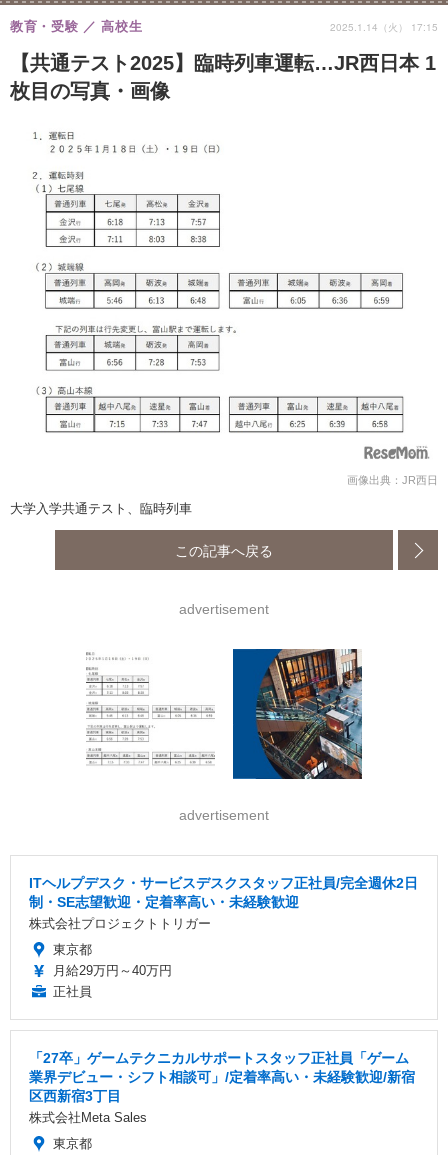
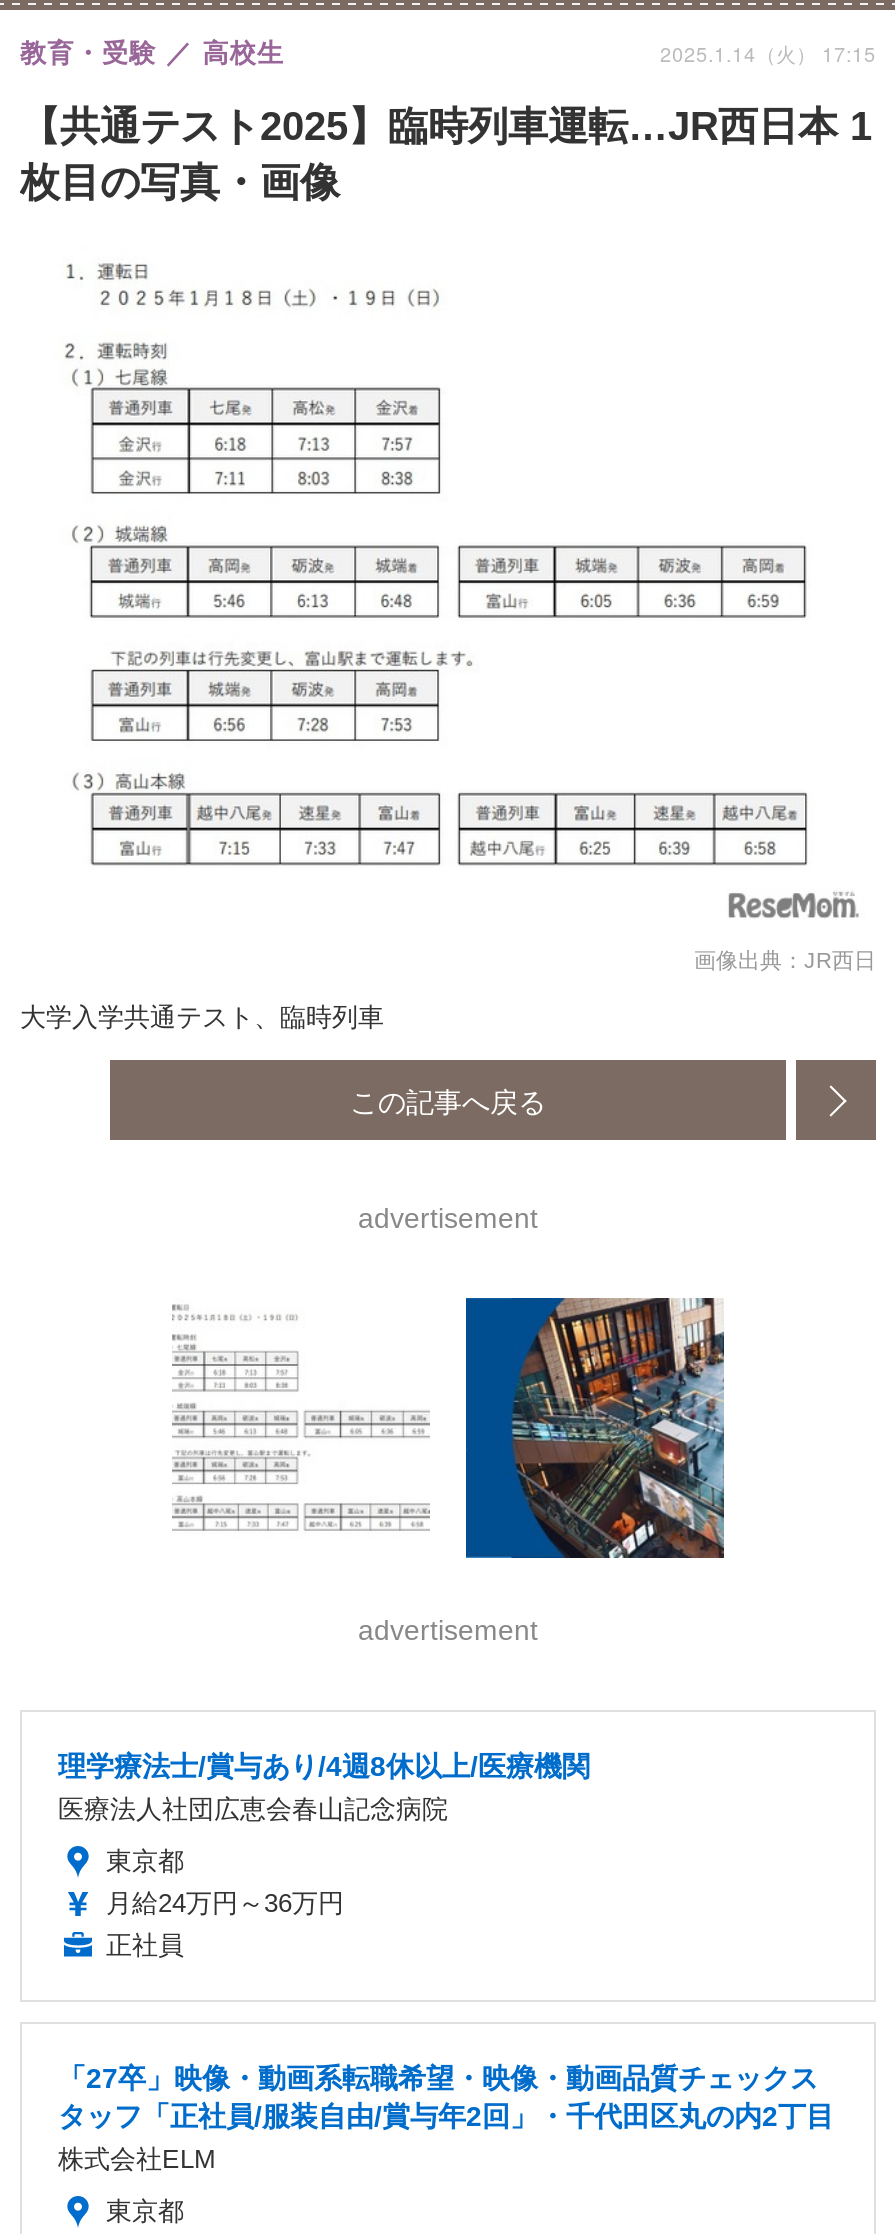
- ITヘルプデスク・サービスデスクスタッフ正社員/完全週休2日
- 制・SE志望歓迎・定着率高い・未経験歓迎
- 株式会社プロジェクトトリガー
+ 理学療法士/賞与あり/4週8休以上/医療機関
+ 医療法人社団広恵会春山記念病院

- 月給29万円～40万円
+ 月給24万円～36万円

- 「27卒」ゲームテクニカルサポートスタッフ正社員「ゲーム
- 業界デビュー・シフト相談可」/定着率高い・未経験歓迎/新宿
- 区西新宿3丁目
- 株式会社Meta Sales
+ 「27卒」映像・動画系転職希望・映像・動画品質チェックス
+ タッフ「正社員/服装自由/賞与年2回」・千代田区丸の内2丁目
+ 株式会社ELM
